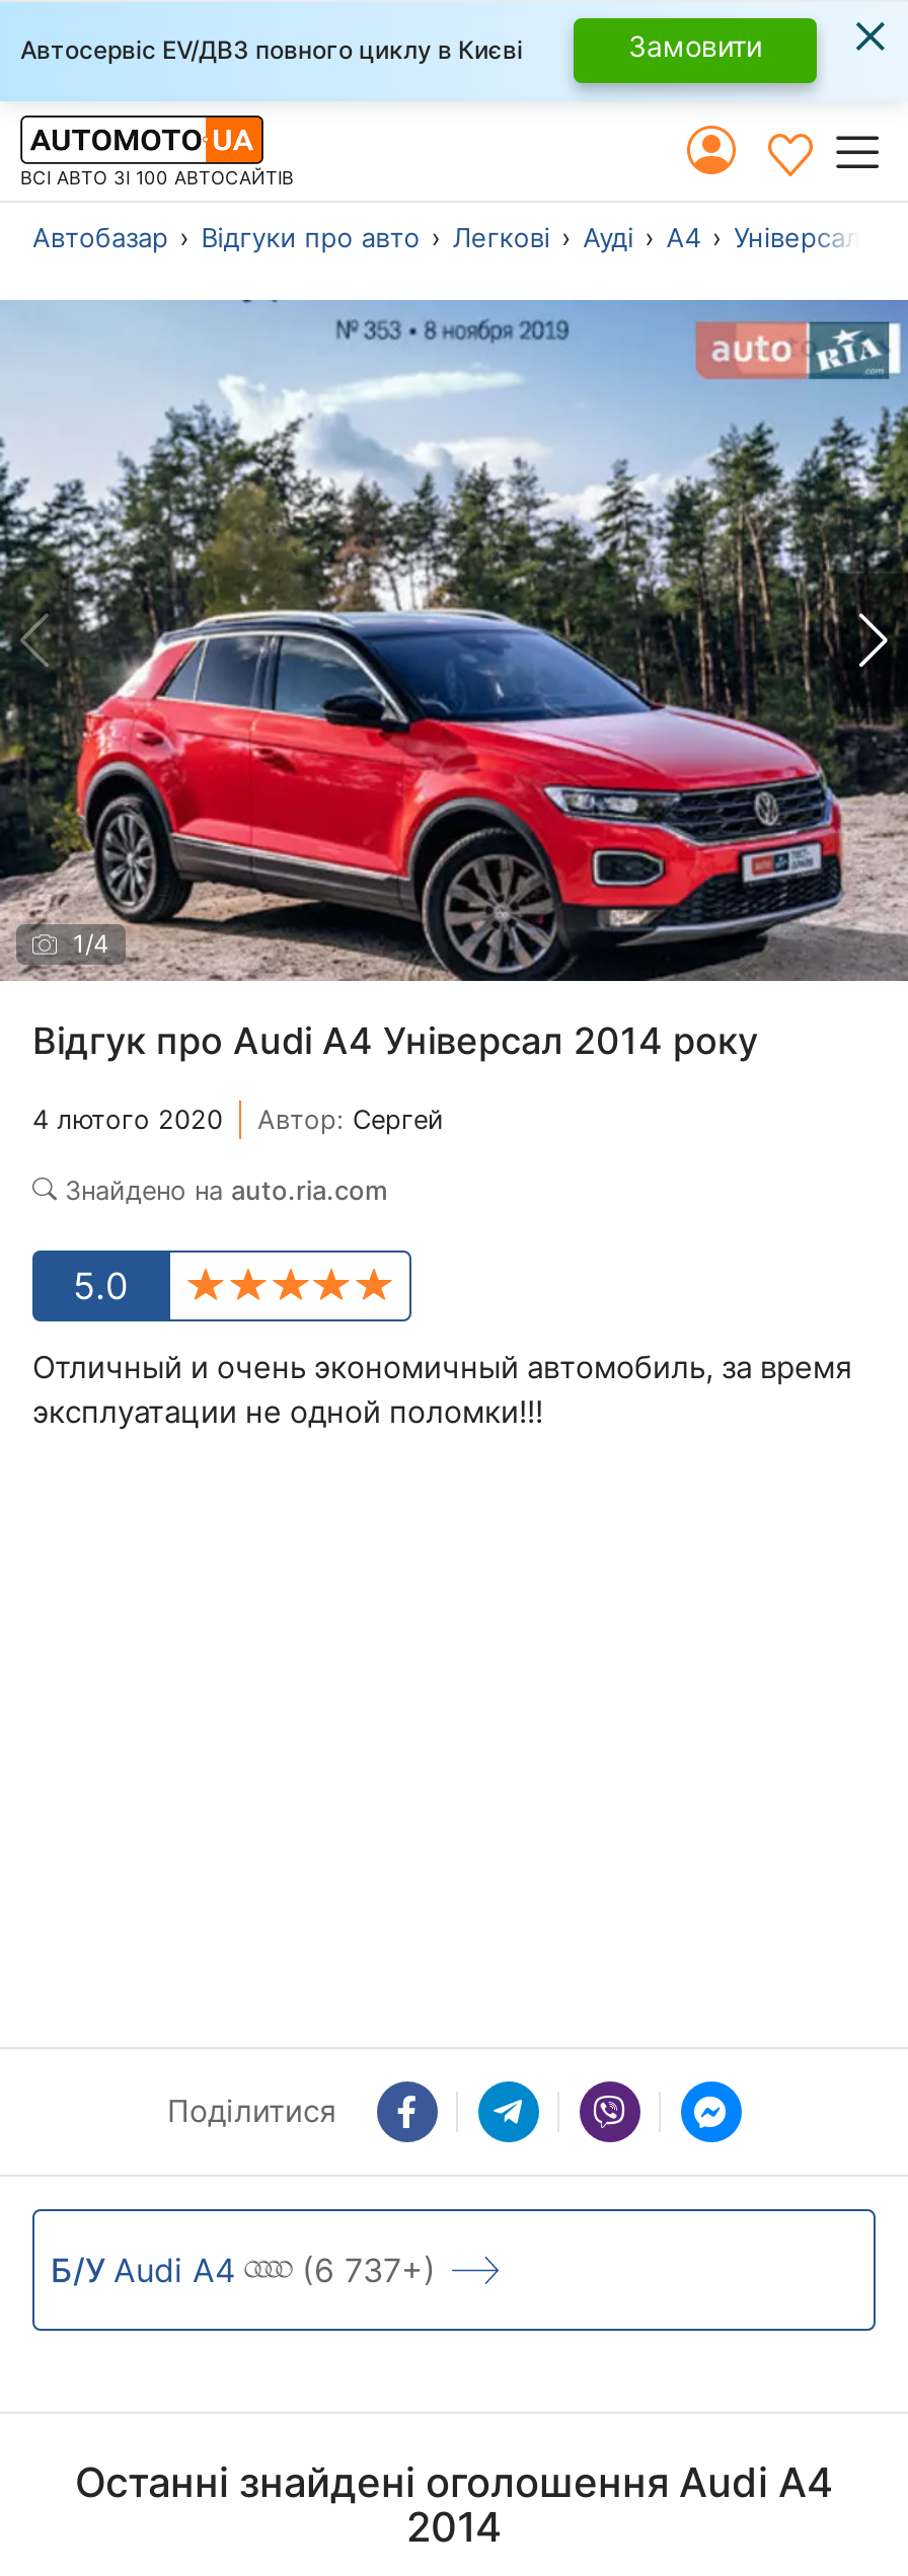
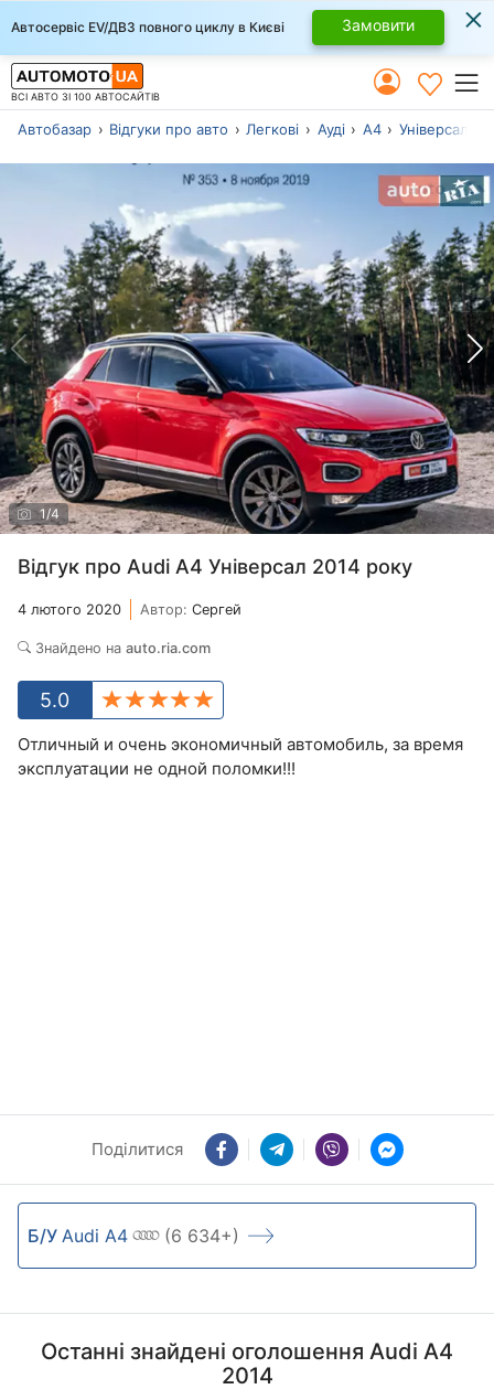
- Б/У Audi A4 (6 737+)
+ Б/У Audi A4 (6 634+)
